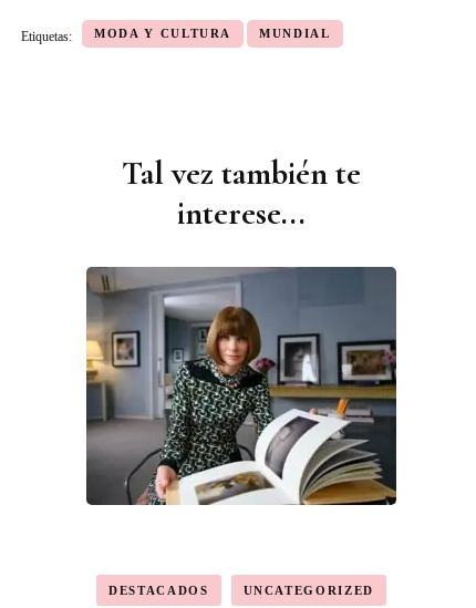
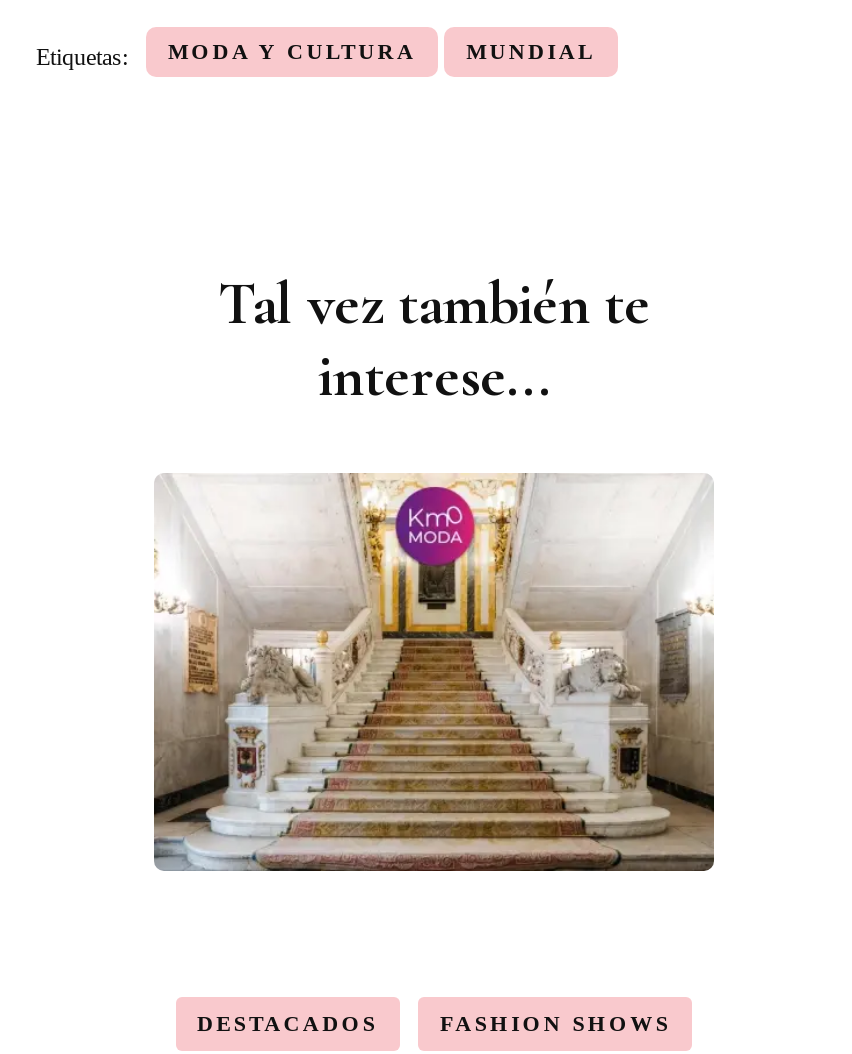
- [image]
+ [image]

- UNCATEGORIZED
+ FASHION SHOWS
